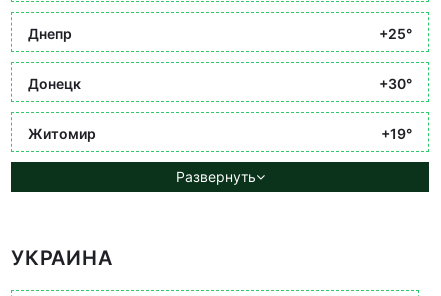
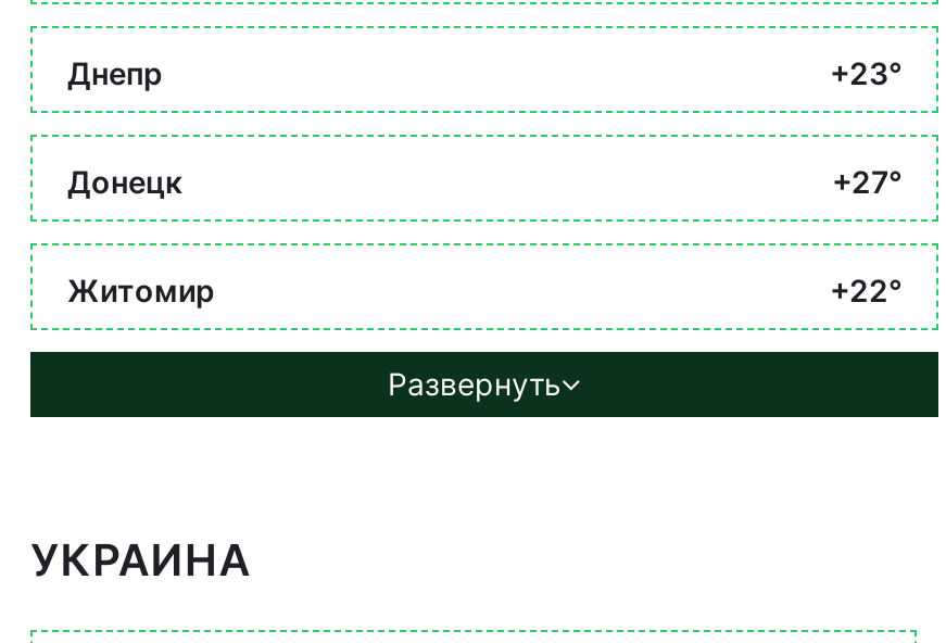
- +25°
+ +23°

- +30°
+ +27°

- +19°
+ +22°
